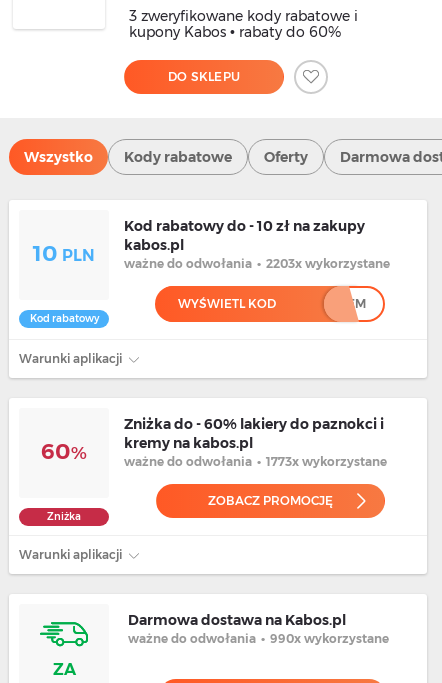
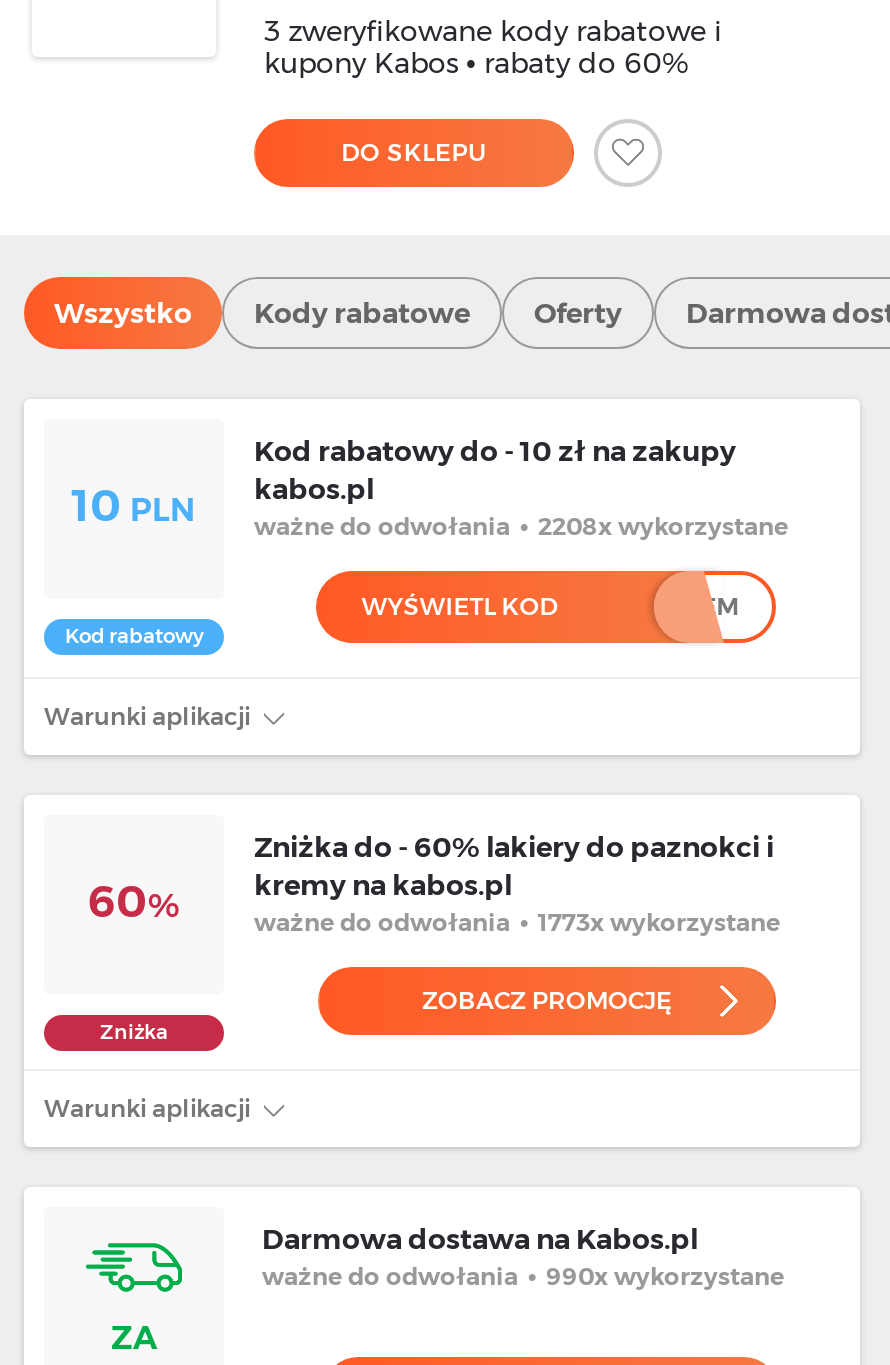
- ważne do odwołania • 2203x wykorzystane
+ ważne do odwołania • 2208x wykorzystane
